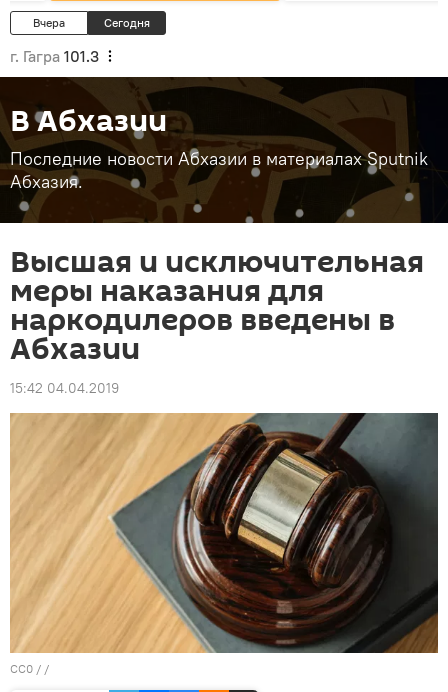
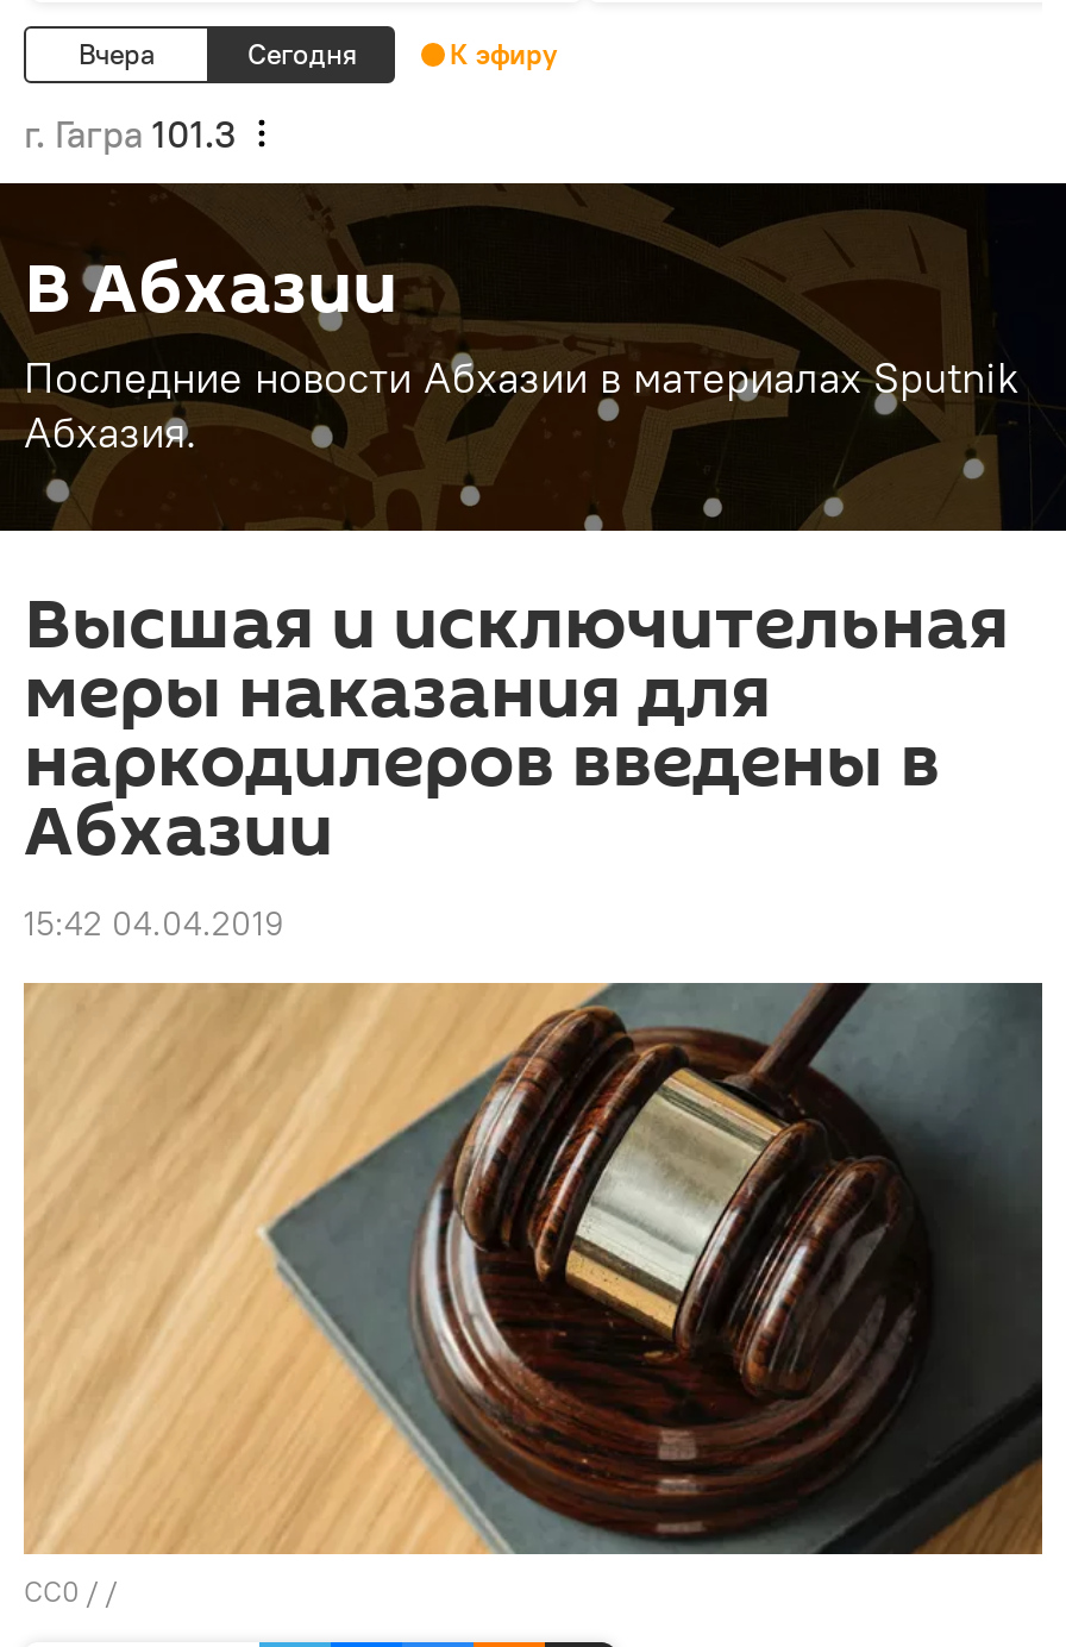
+ К эфиру
